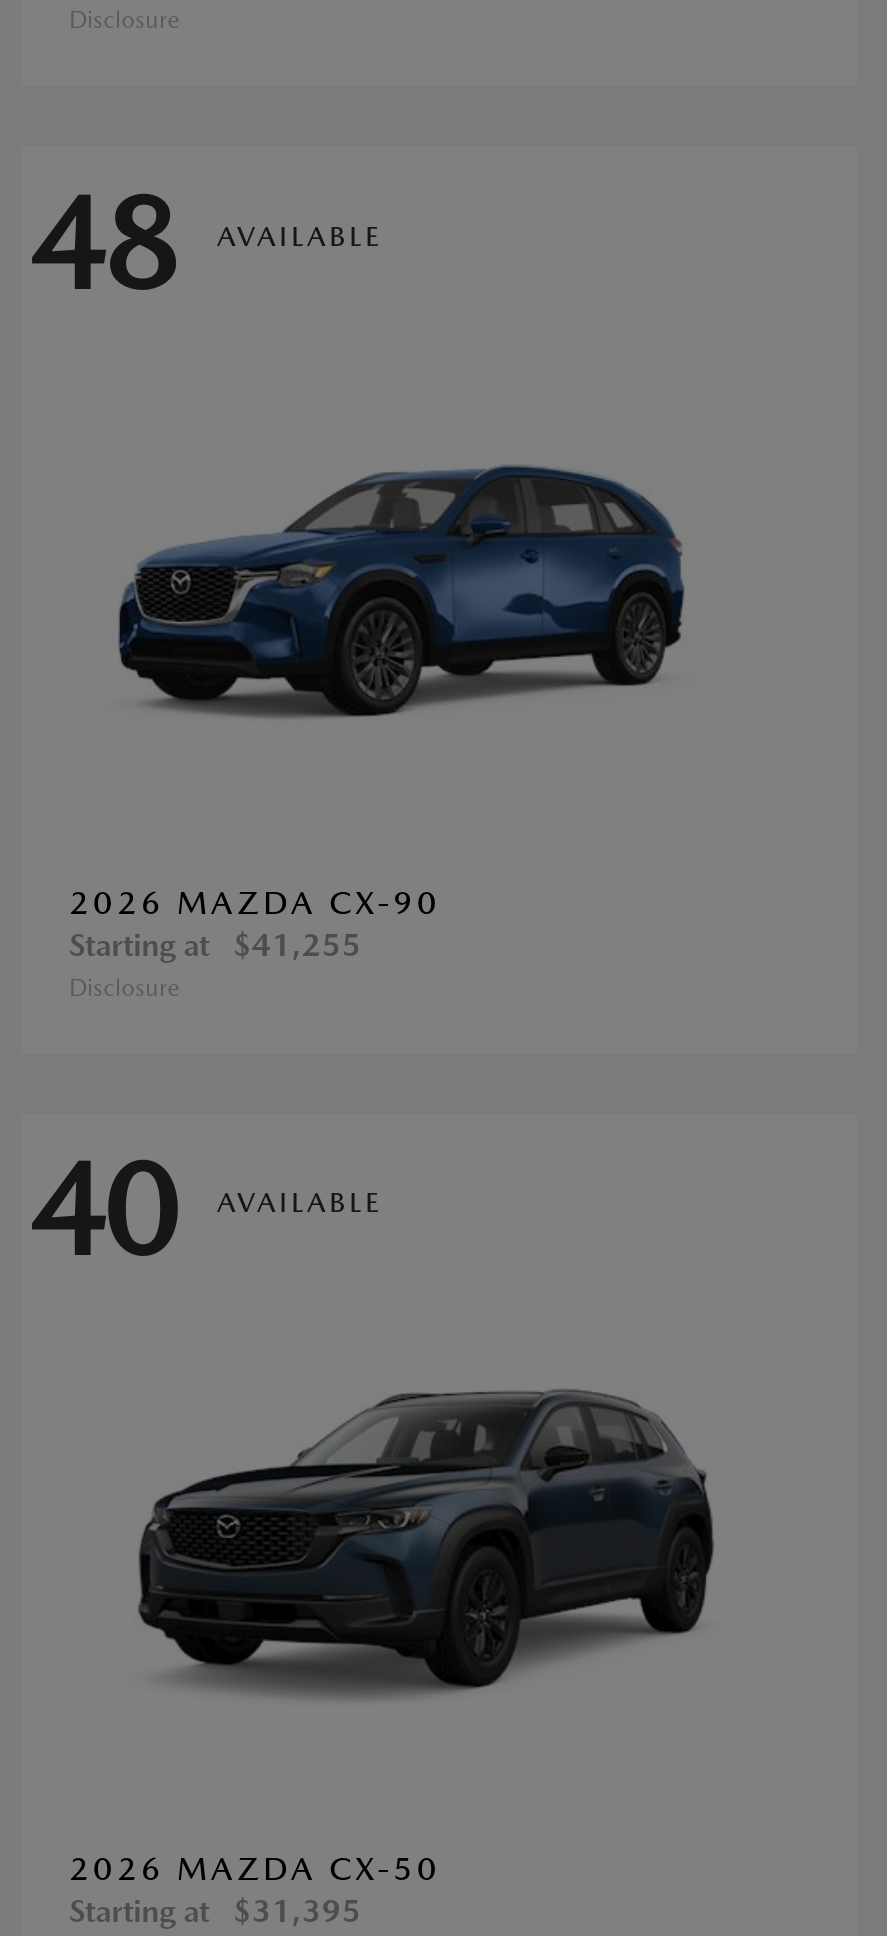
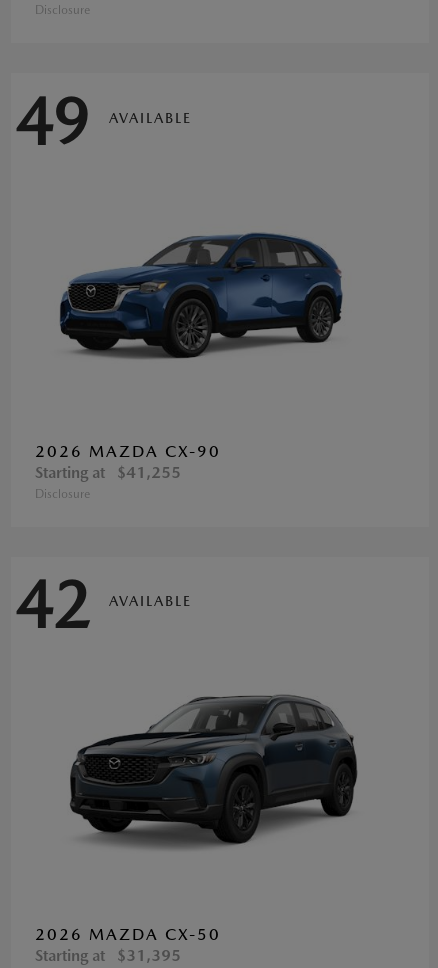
- 48 AVAILABLE
+ 49 AVAILABLE

- 40 AVAILABLE
+ 42 AVAILABLE
